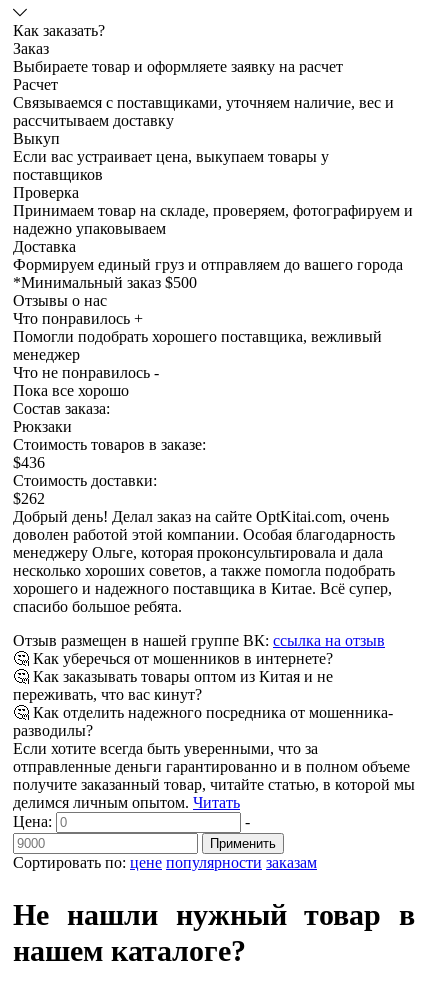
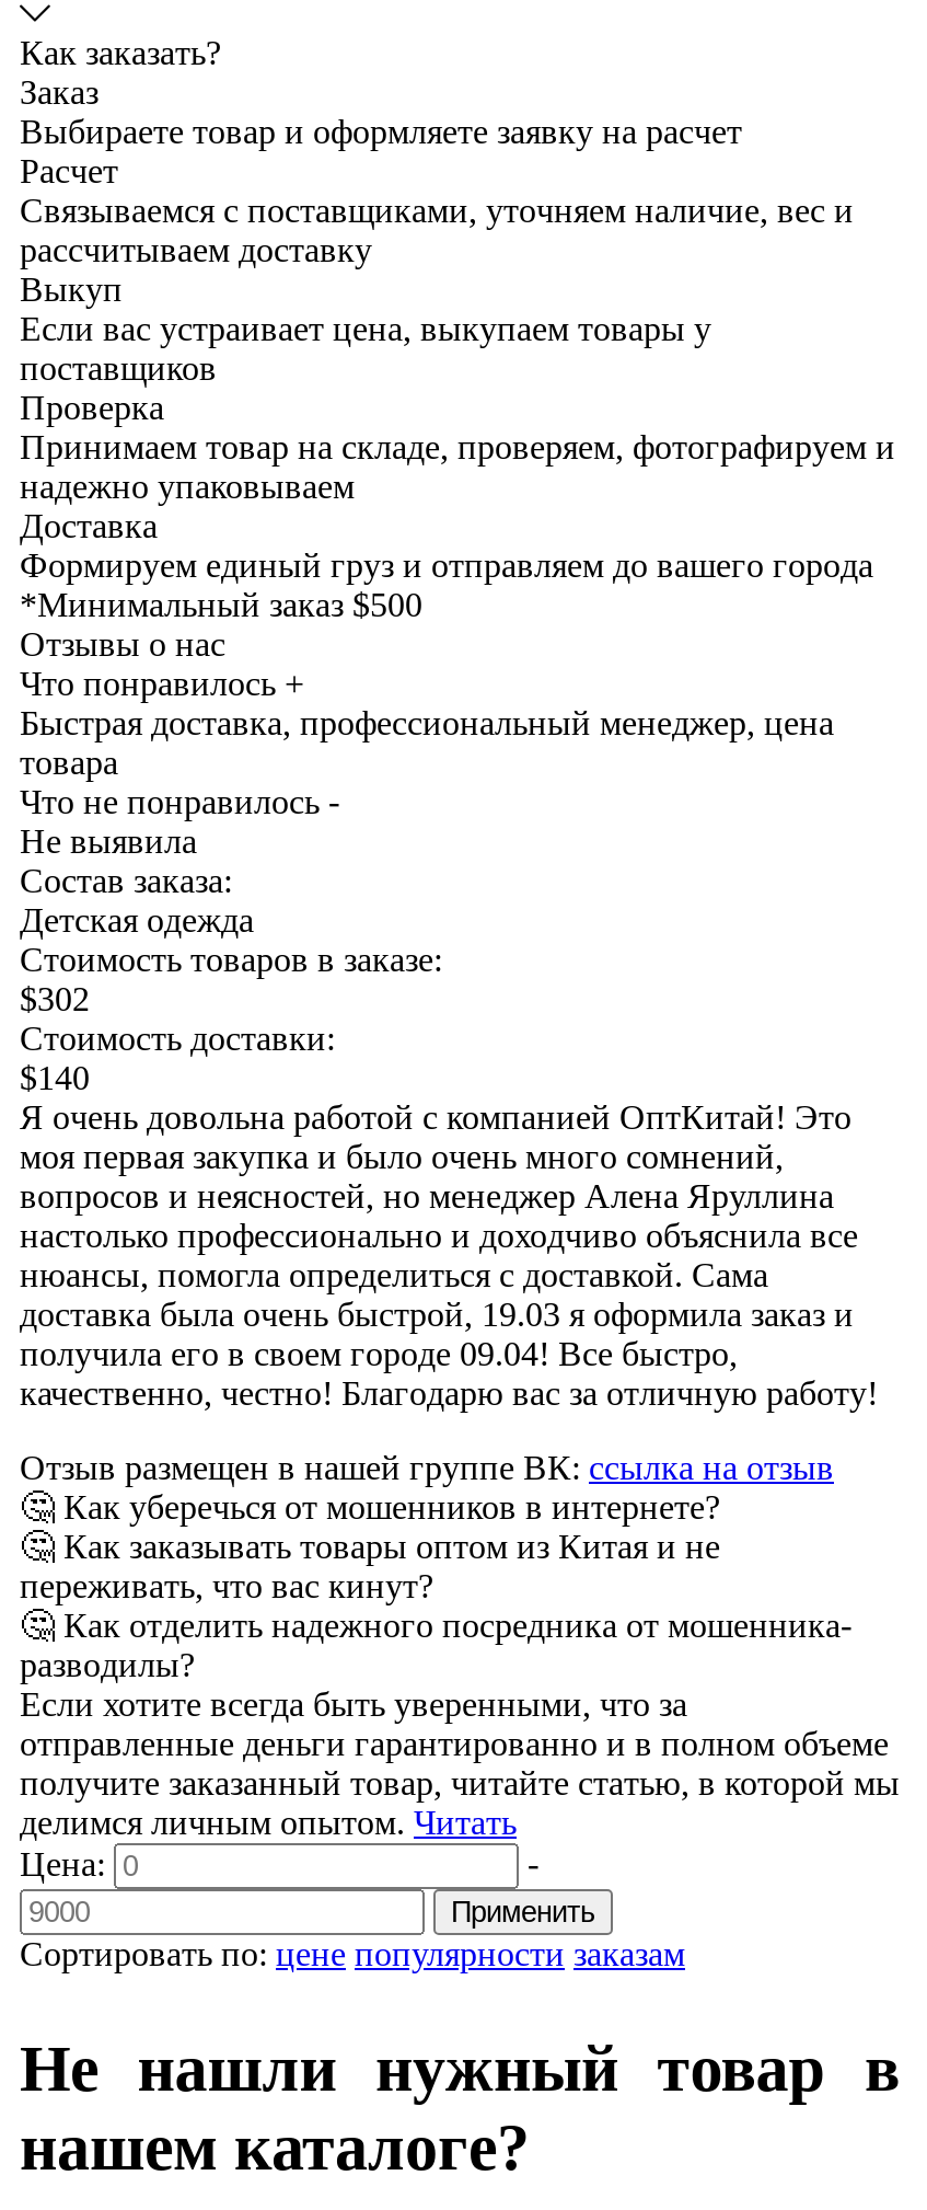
- Помогли подобрать хорошего поставщика, вежливый
- менеджер
+ Быстрая доставка, профессиональный менеджер, цена
+ товара

- Пока все хорошо
+ Не выявила

- Рюкзаки
+ Детская одежда

- $436
+ $302

- $262
- Добрый день! Делал заказ на сайте OptKitai.com, очень
- доволен работой этой компании. Особая благодарность
- менеджеру Ольге, которая проконсультировала и дала
- несколько хороших советов, а также помогла подобрать
- хорошего и надежного поставщика в Китае. Всё супер,
- спасибо большое ребята.
+ $140
+ Я очень довольна работой с компанией ОптКитай! Это
+ моя первая закупка и было очень много сомнений,
+ вопросов и неясностей, но менеджер Алена Яруллина
+ настолько профессионально и доходчиво объяснила все
+ нюансы, помогла определиться с доставкой. Сама
+ доставка была очень быстрой, 19.03 я оформила заказ и
+ получила его в своем городе 09.04! Все быстро,
+ качественно, честно! Благодарю вас за отличную работу!
